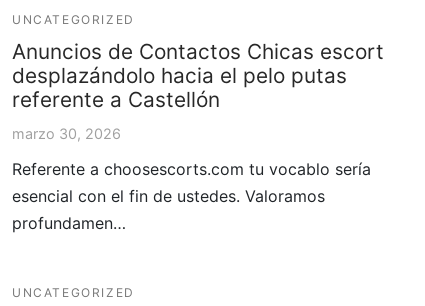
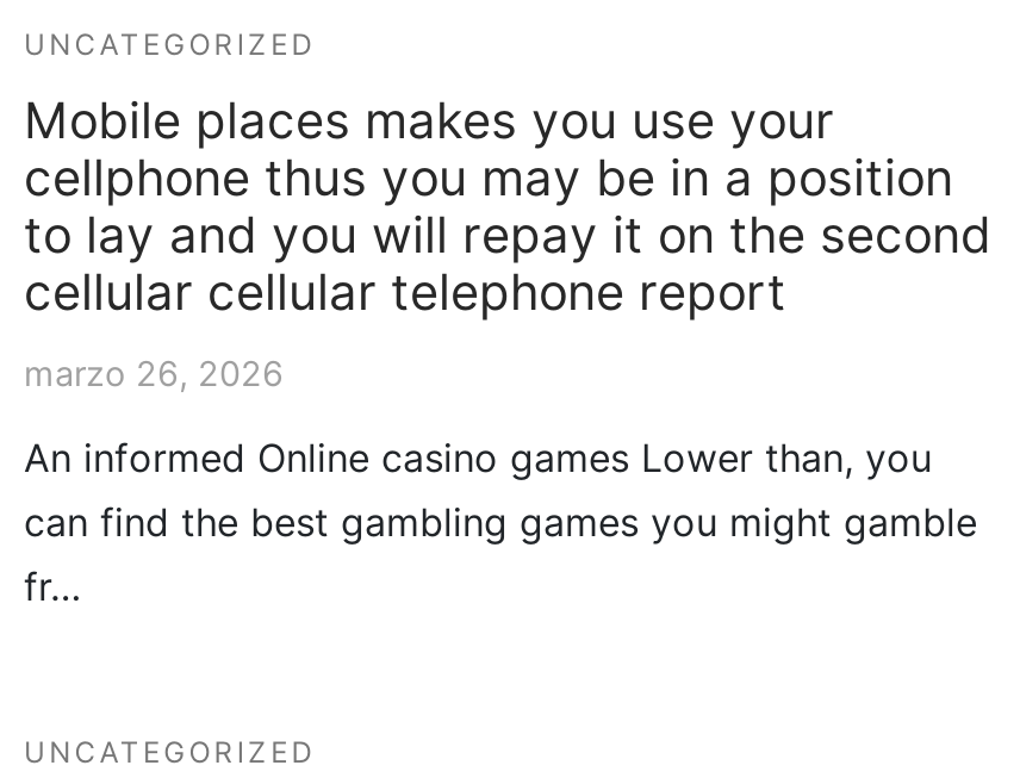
- Anuncios de Contactos Chicas escort
- desplazándolo hacia el pelo putas
- referente a Castellón
+ Mobile places makes you use your
+ cellphone thus you may be in a position
+ to lay and you will repay it on the second
+ cellular cellular telephone report

- marzo 30, 2026
+ marzo 26, 2026

- Referente a choosescorts.com tu vocablo sería
- esencial con el fin de ustedes. Valoramos
- profundamen…
+ An informed Online casino games Lower than, you
+ can find the best gambling games you might gamble
+ fr…
